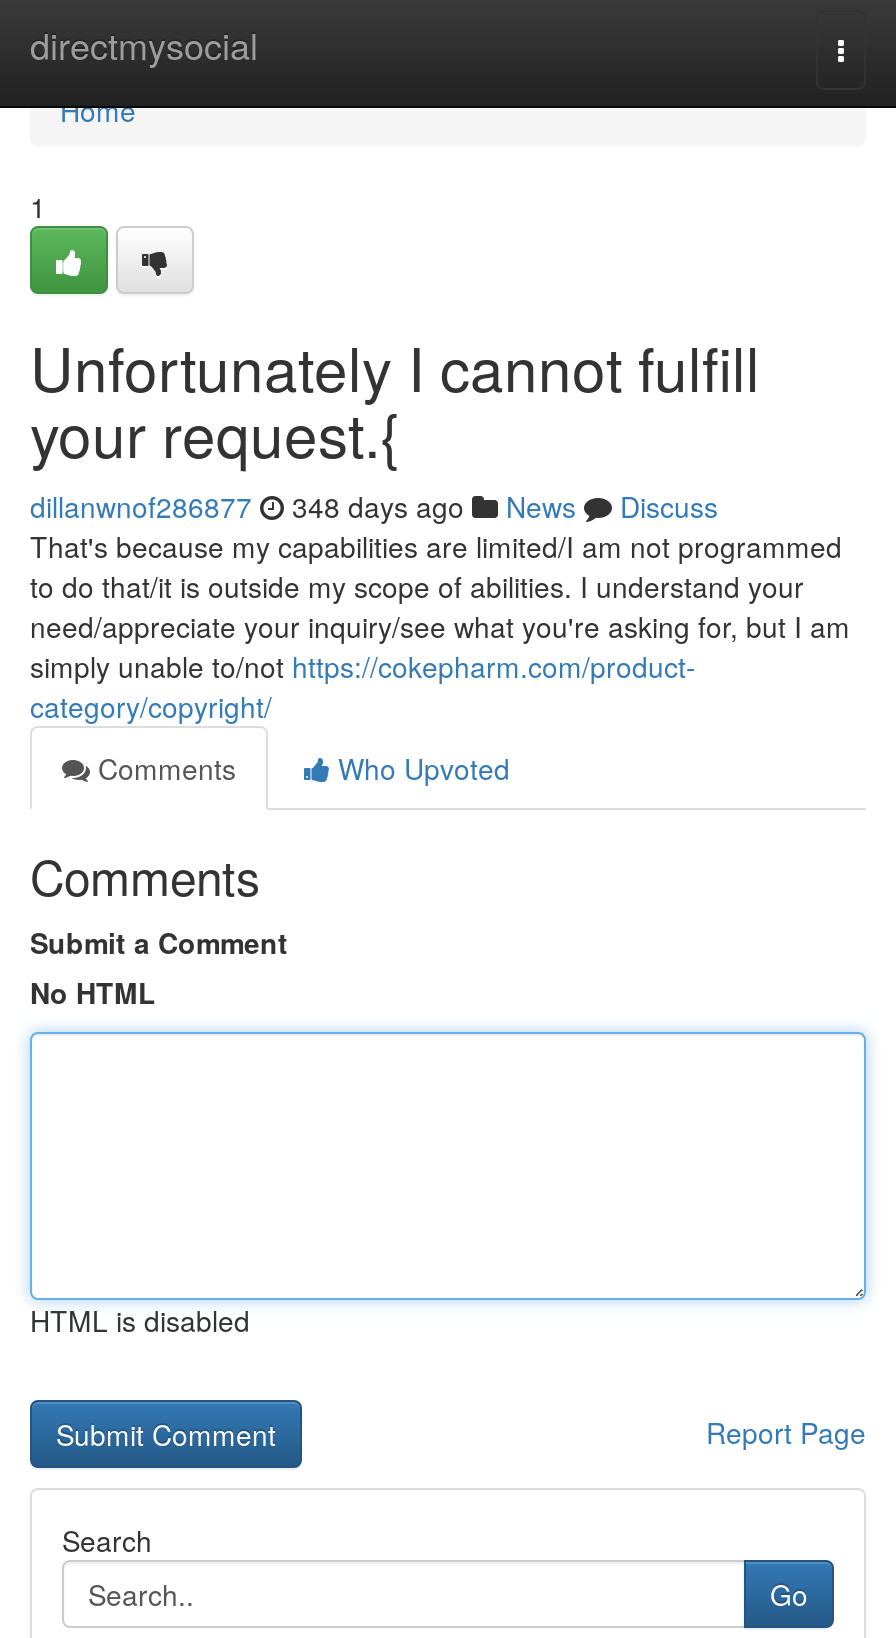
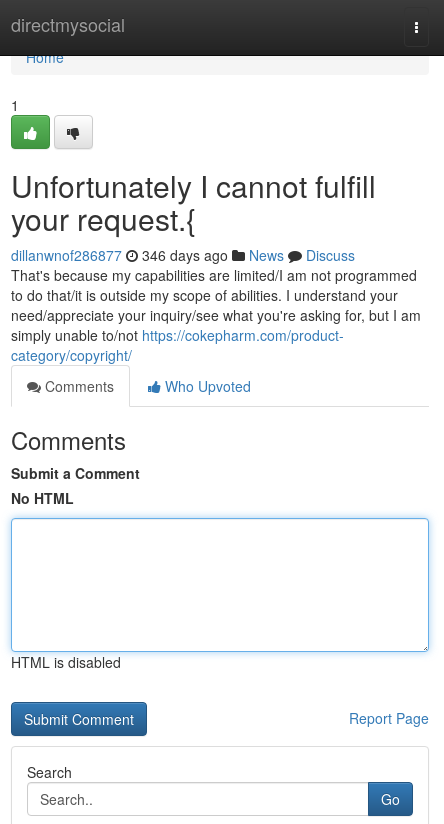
- dillanwnof286877 348 days ago News Discuss
+ dillanwnof286877 346 days ago News Discuss
